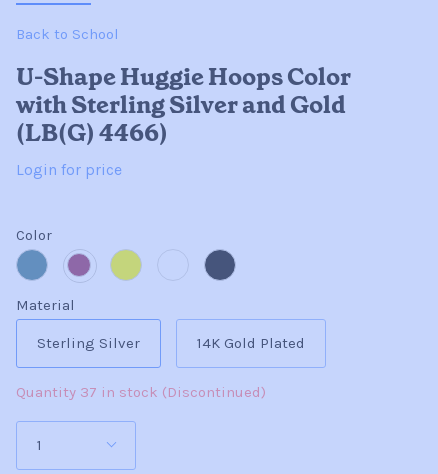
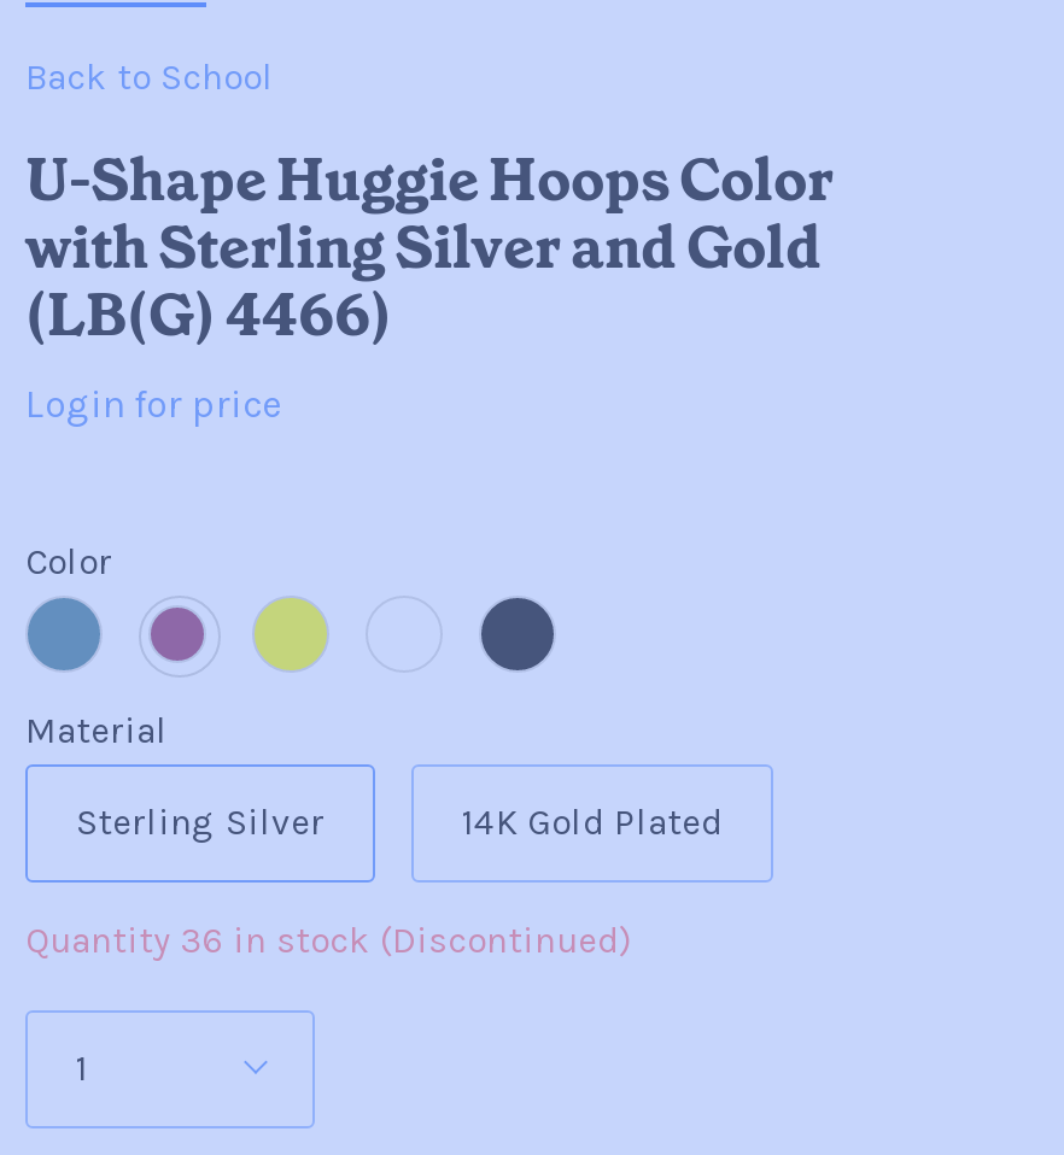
- Quantity 37 in stock (Discontinued)
+ Quantity 36 in stock (Discontinued)
